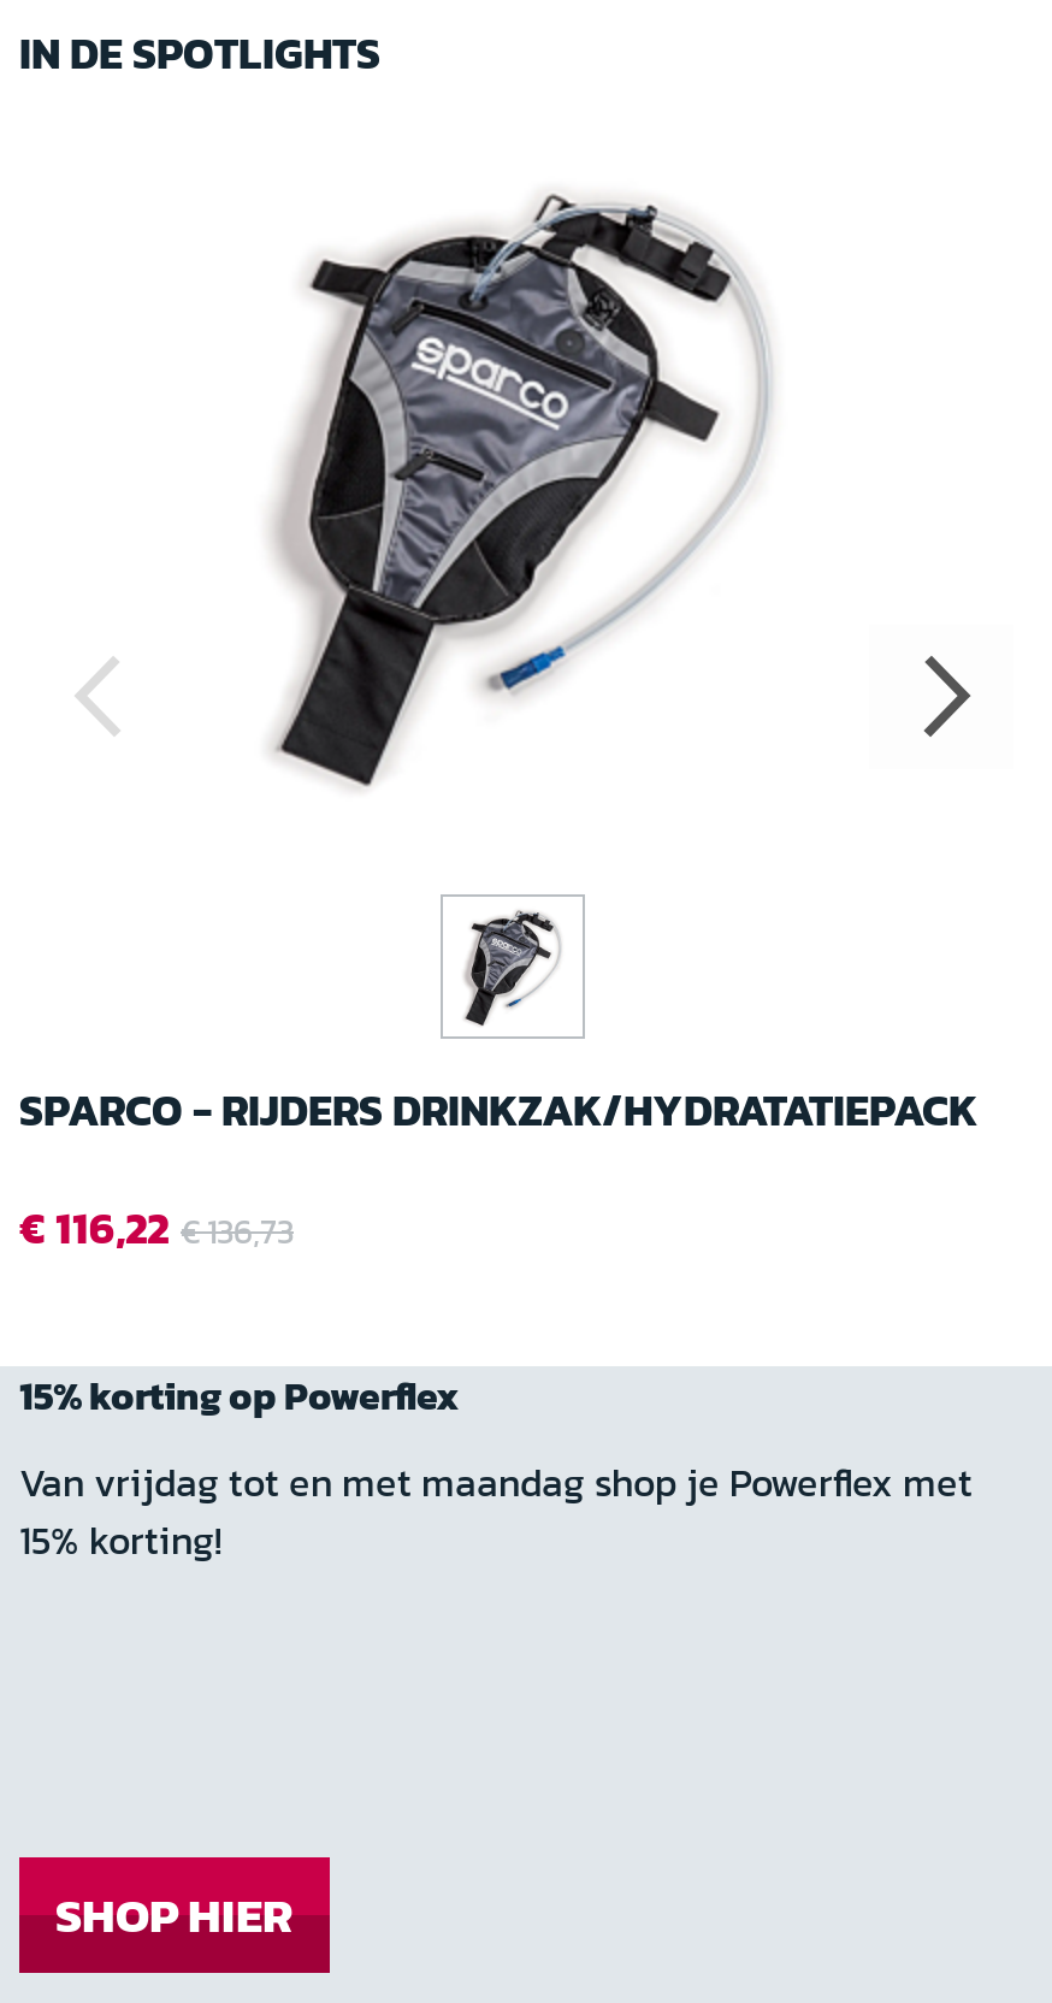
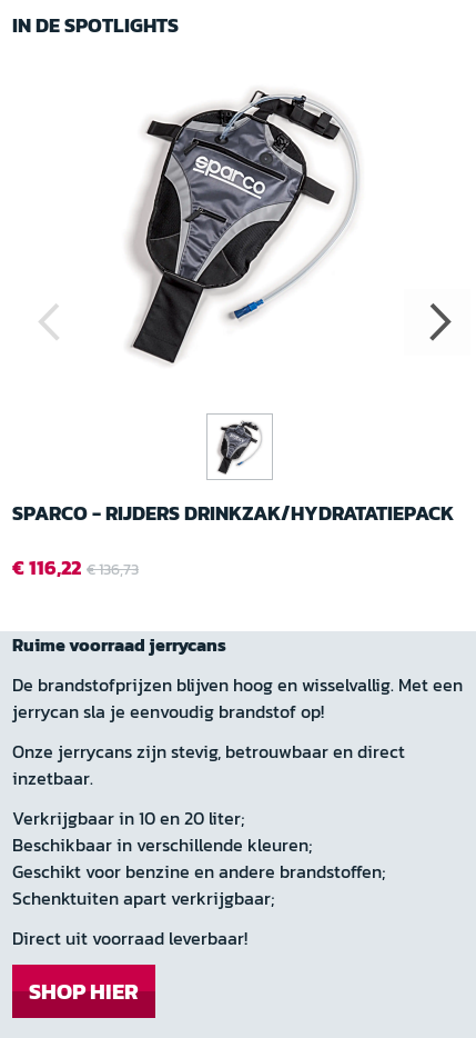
- 15% korting op Powerflex
- Van vrijdag tot en met maandag shop je Powerflex met
- 15% korting!
+ Ruime voorraad jerrycans
+ De brandstofprijzen blijven hoog en wisselvallig. Met een
+ jerrycan sla je eenvoudig brandstof op!
+ Onze jerrycans zijn stevig, betrouwbaar en direct
+ inzetbaar.
+ Verkrijgbaar in 10 en 20 liter;
+ Beschikbaar in verschillende kleuren;
+ Geschikt voor benzine en andere brandstoffen;
+ Schenktuiten apart verkrijgbaar;
+ Direct uit voorraad leverbaar!
